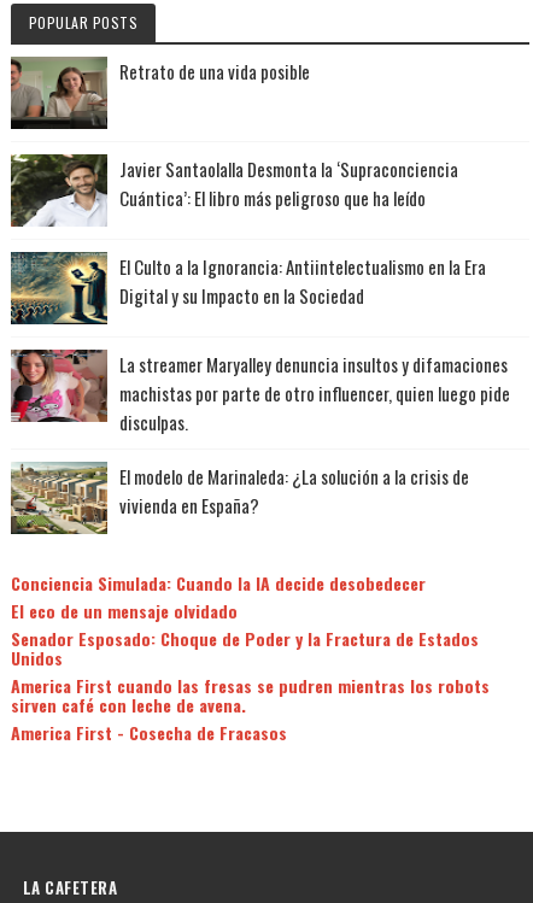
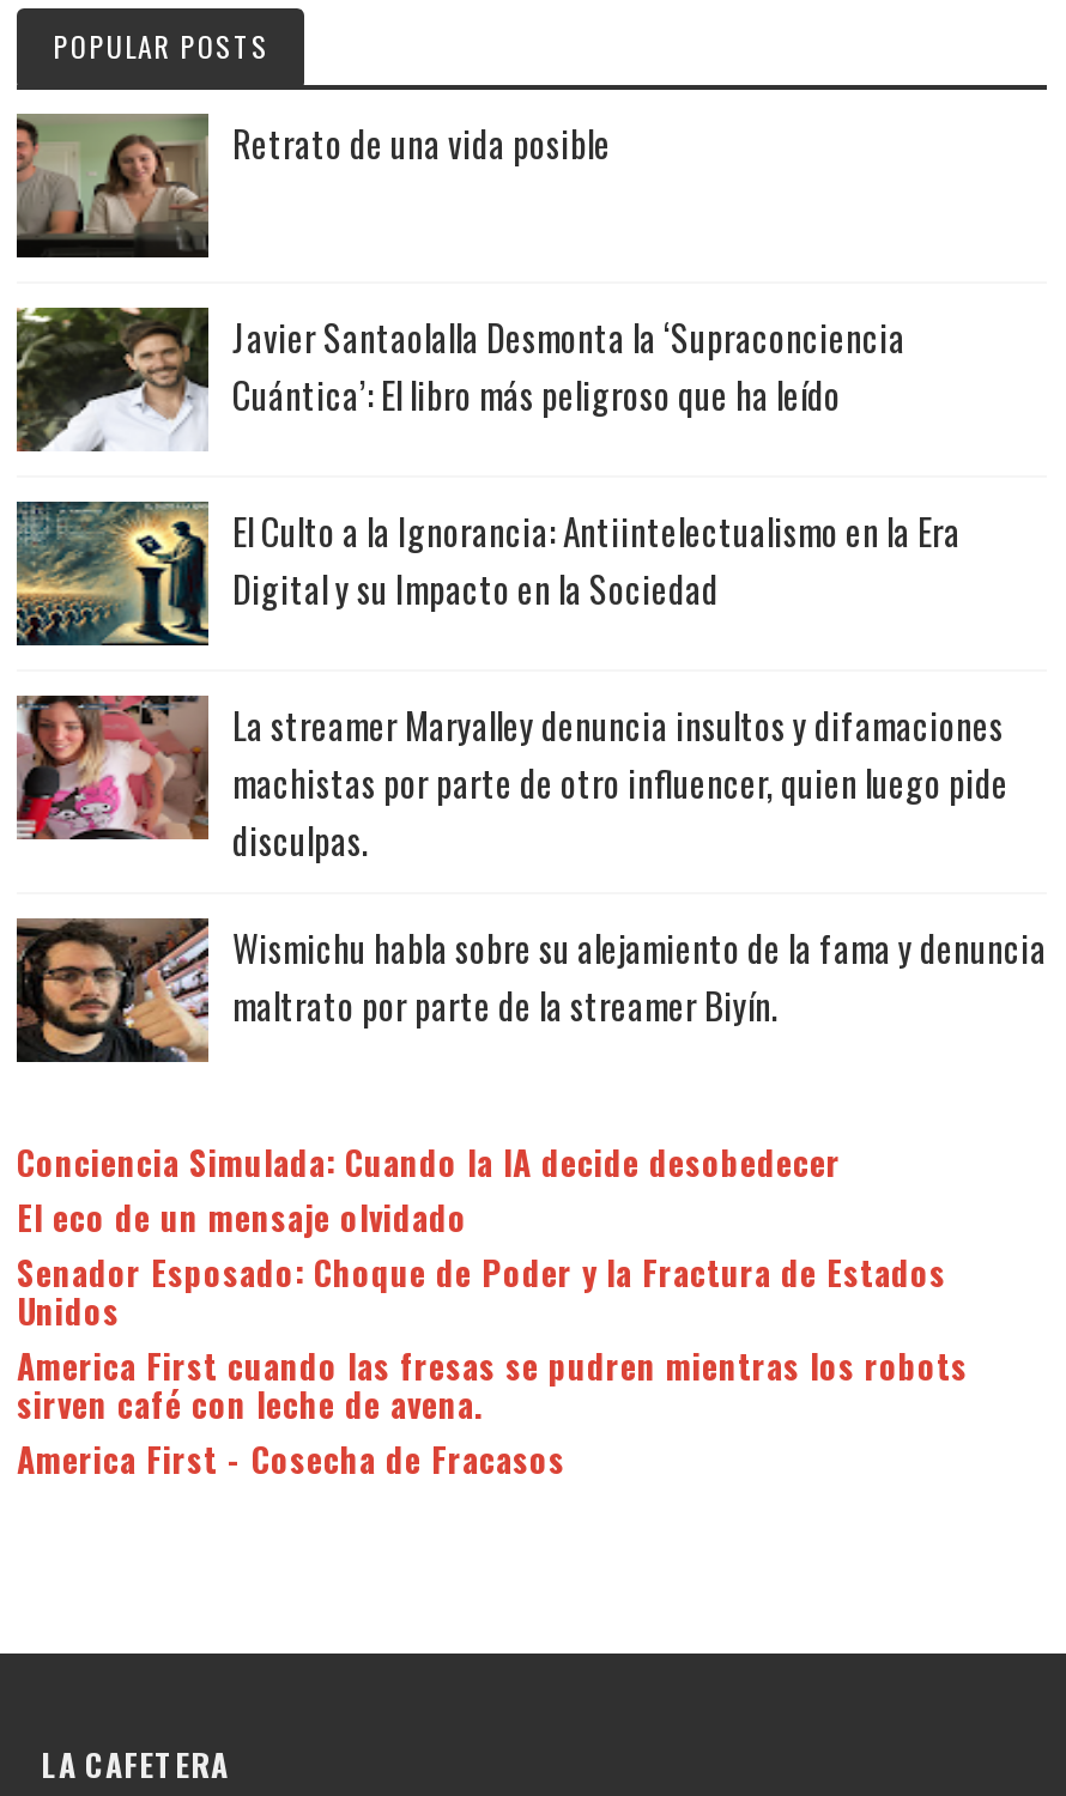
- [image]
- El modelo de Marinaleda: ¿La solución a la crisis de
- vivienda en España?
+ [image]
+ Wismichu habla sobre su alejamiento de la fama y denuncia
+ maltrato por parte de la streamer Biyín.
